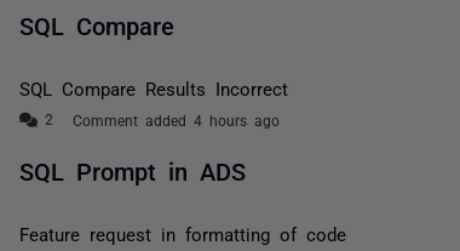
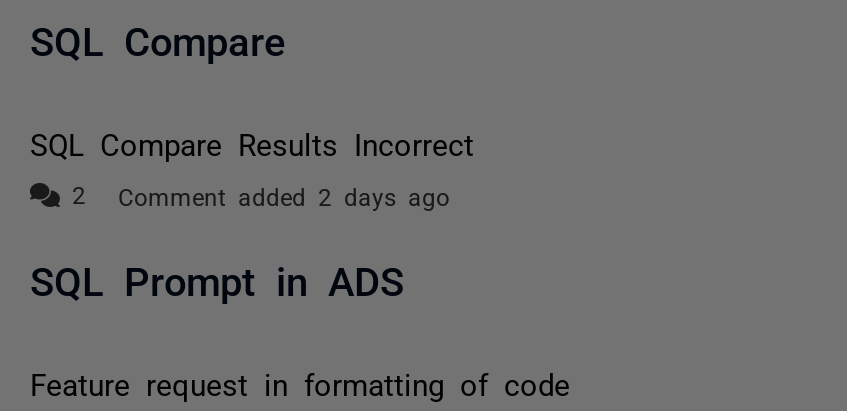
- Comment added 4 hours ago
+ Comment added 2 days ago
